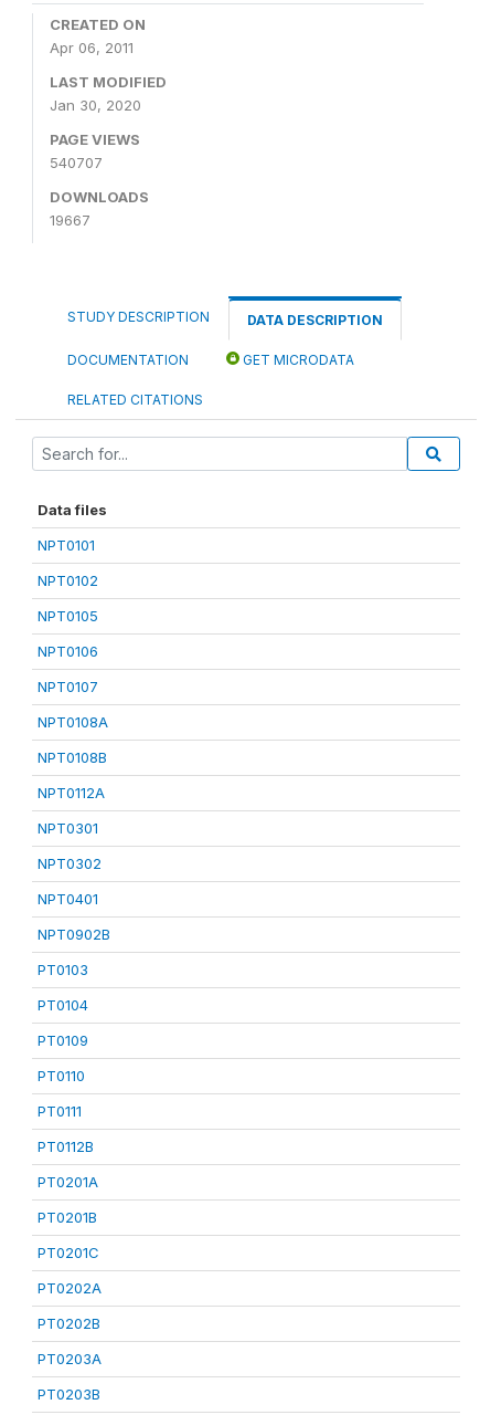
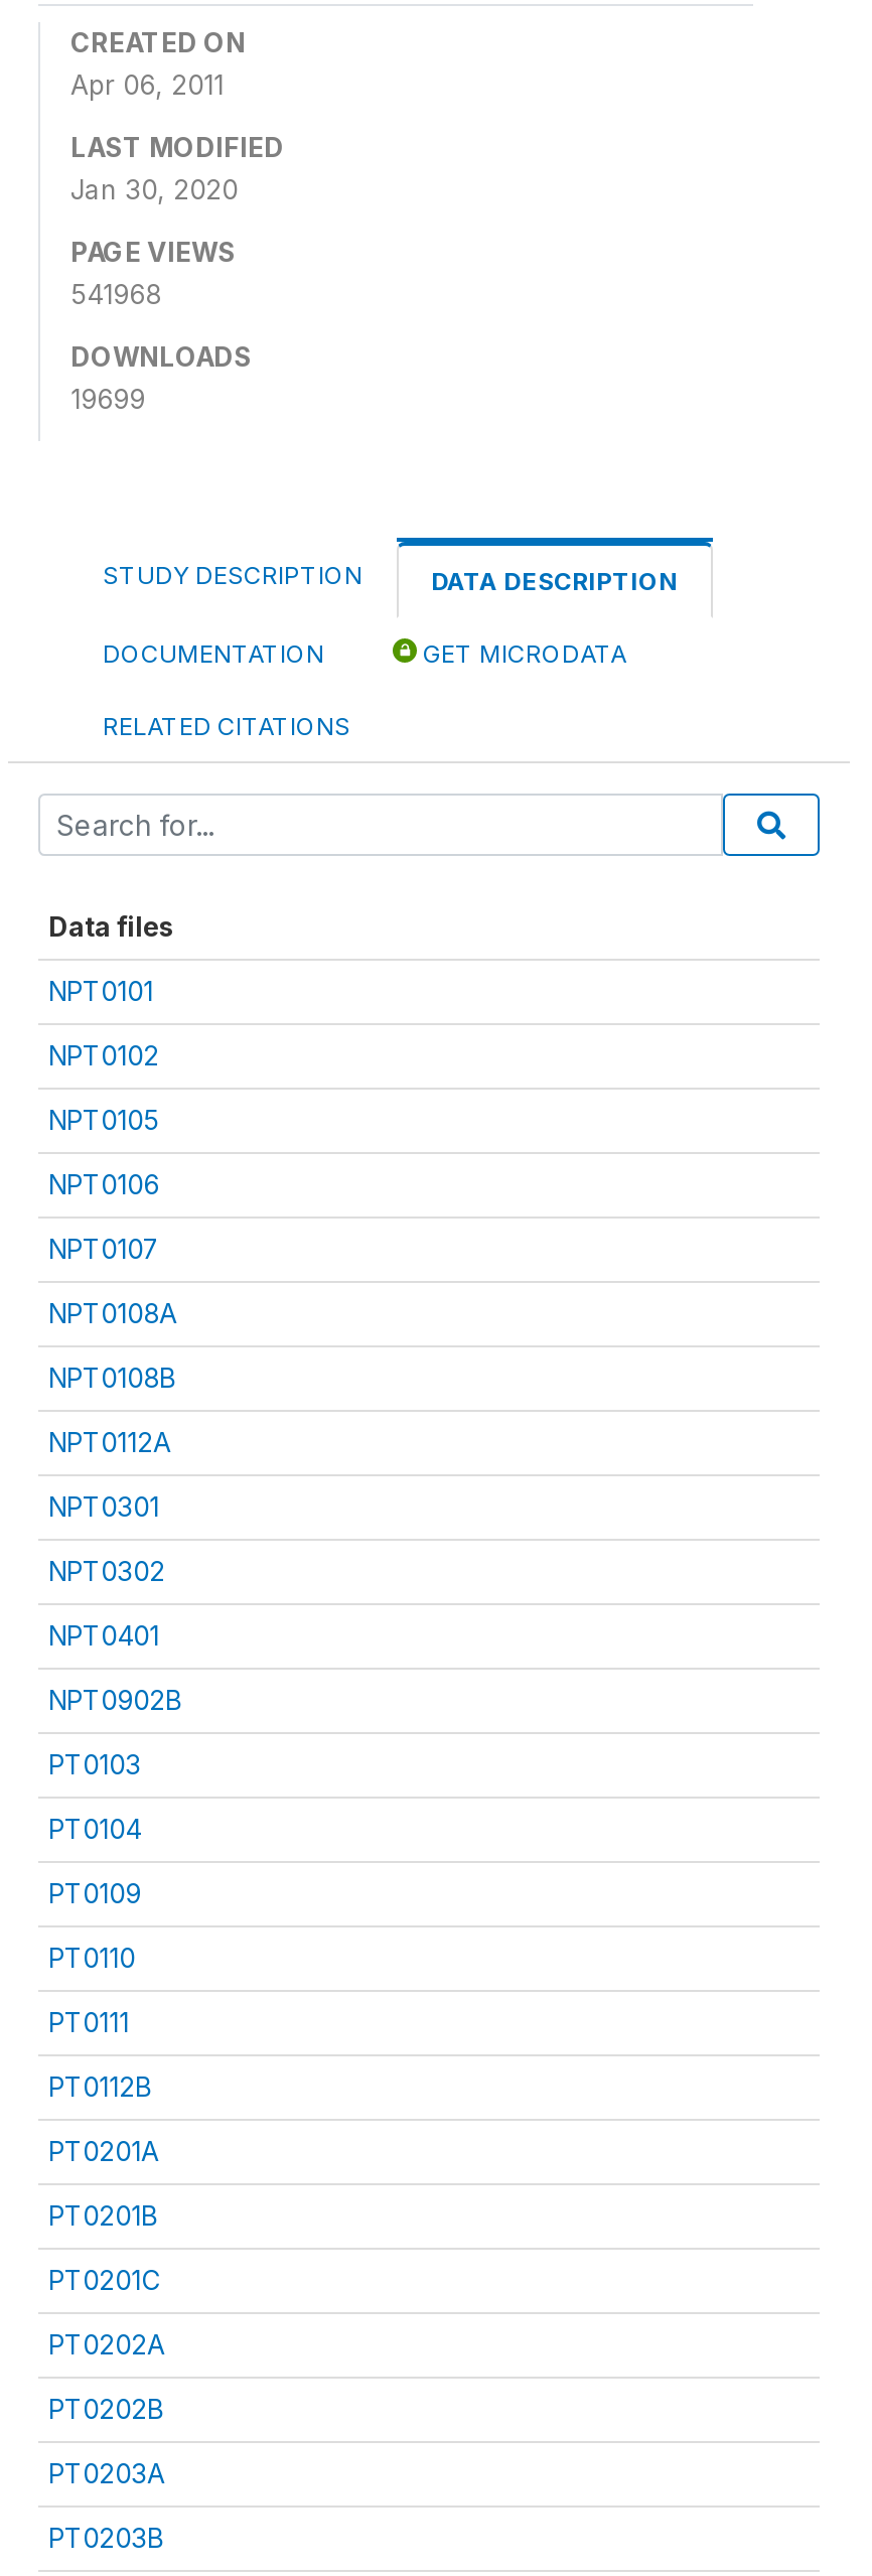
- 540707
+ 541968

- 19667
+ 19699
